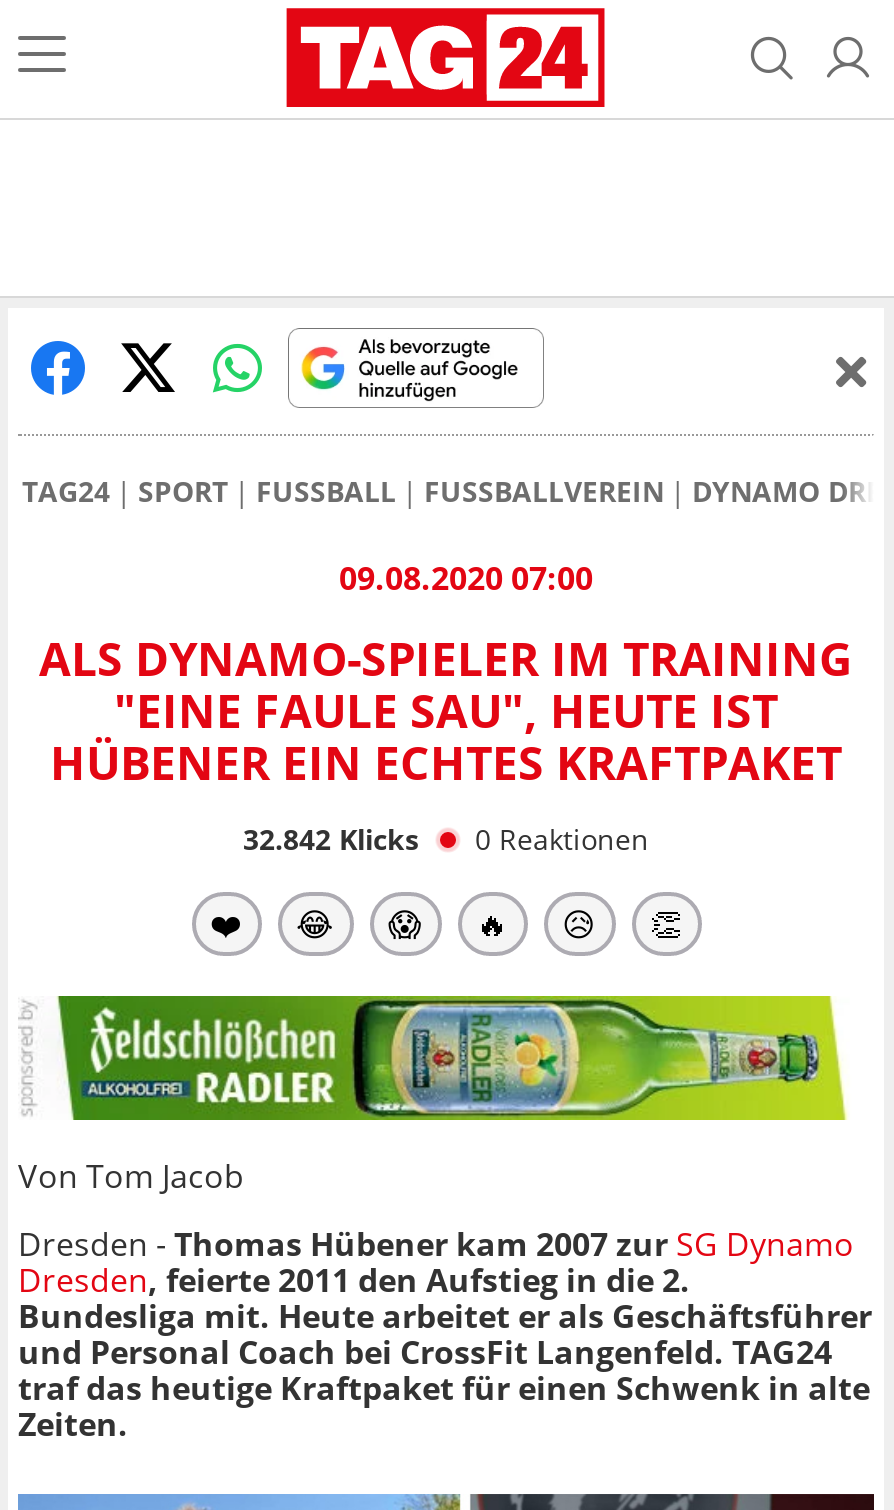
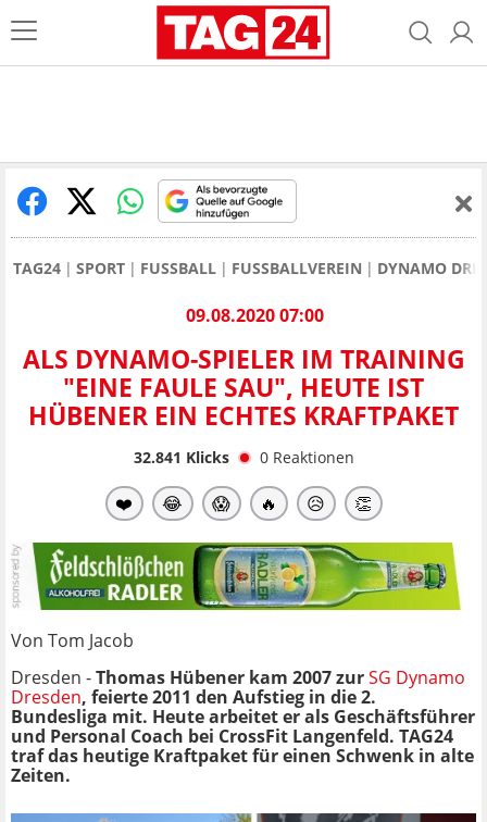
- 32.842 Klicks 0 Reaktionen
+ 32.841 Klicks 0 Reaktionen
